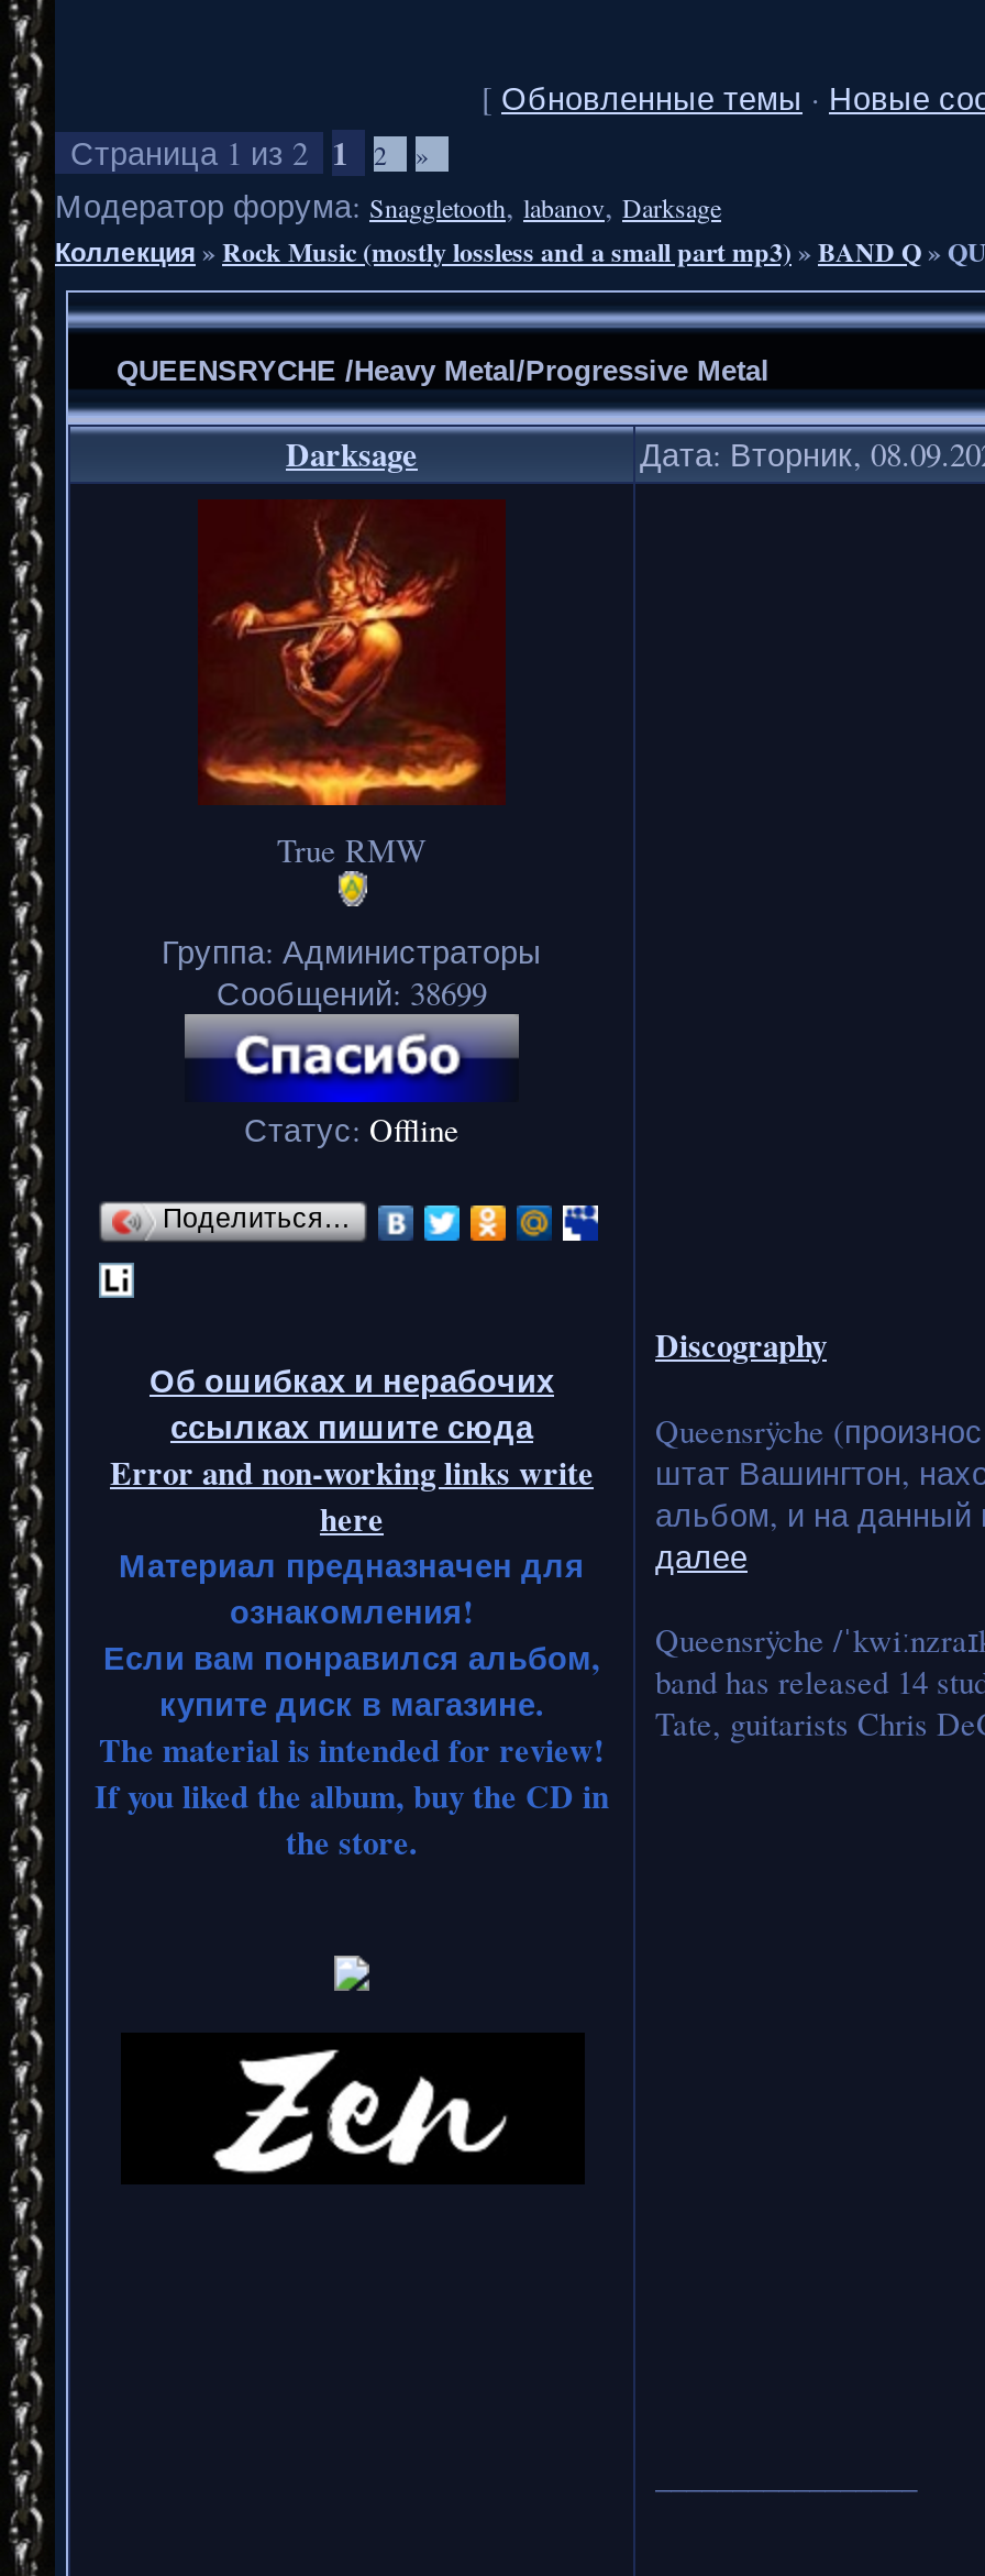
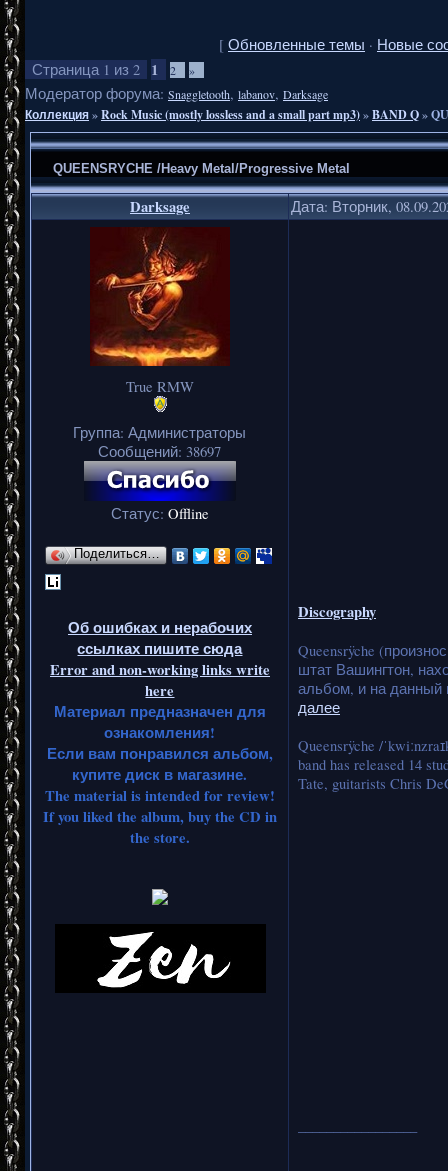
- Сообщений: 38699
+ Сообщений: 38697
